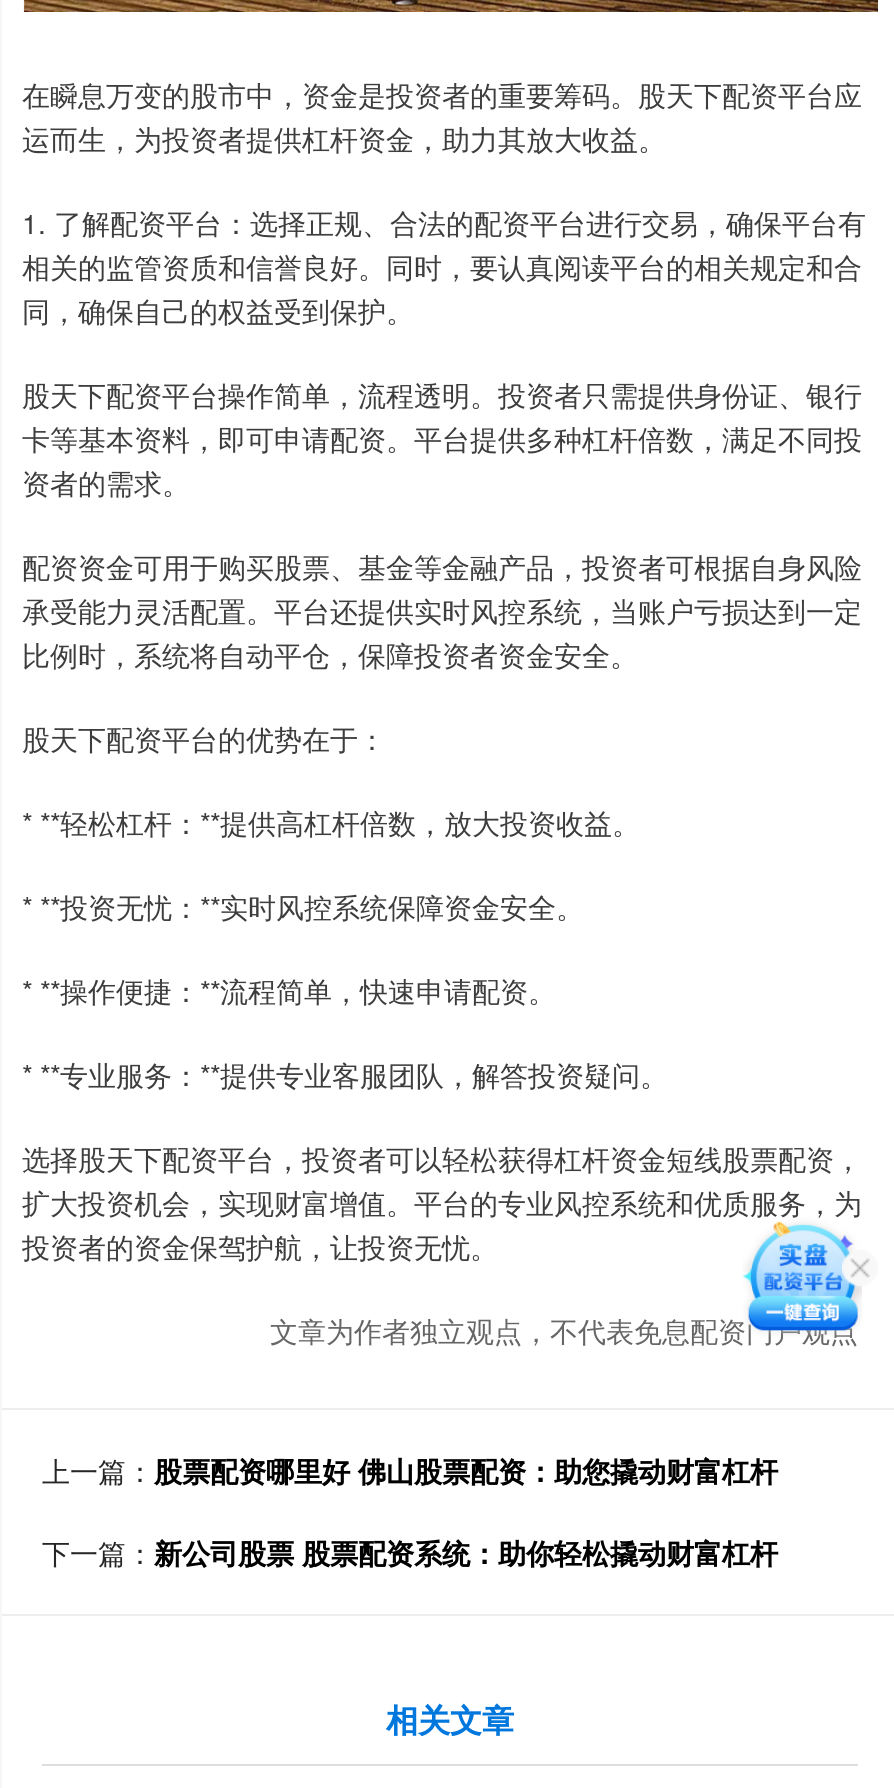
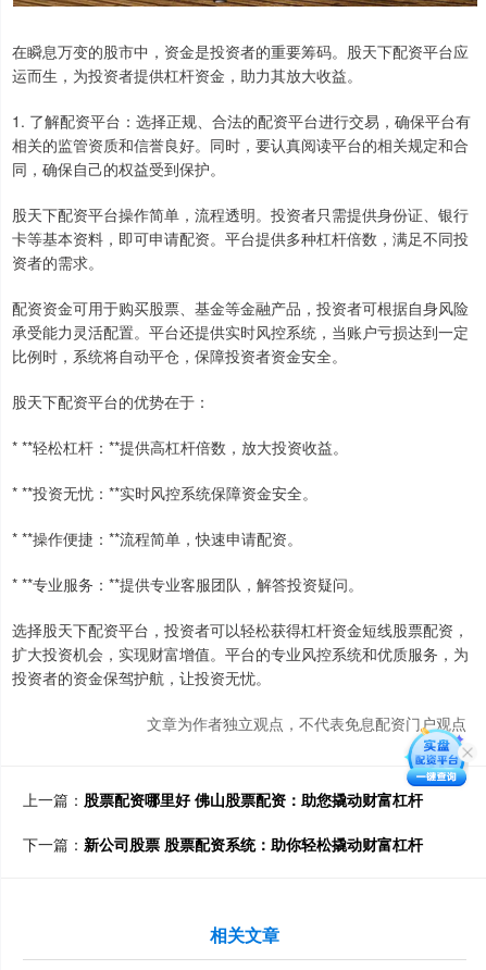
- [image]

+ [image]
